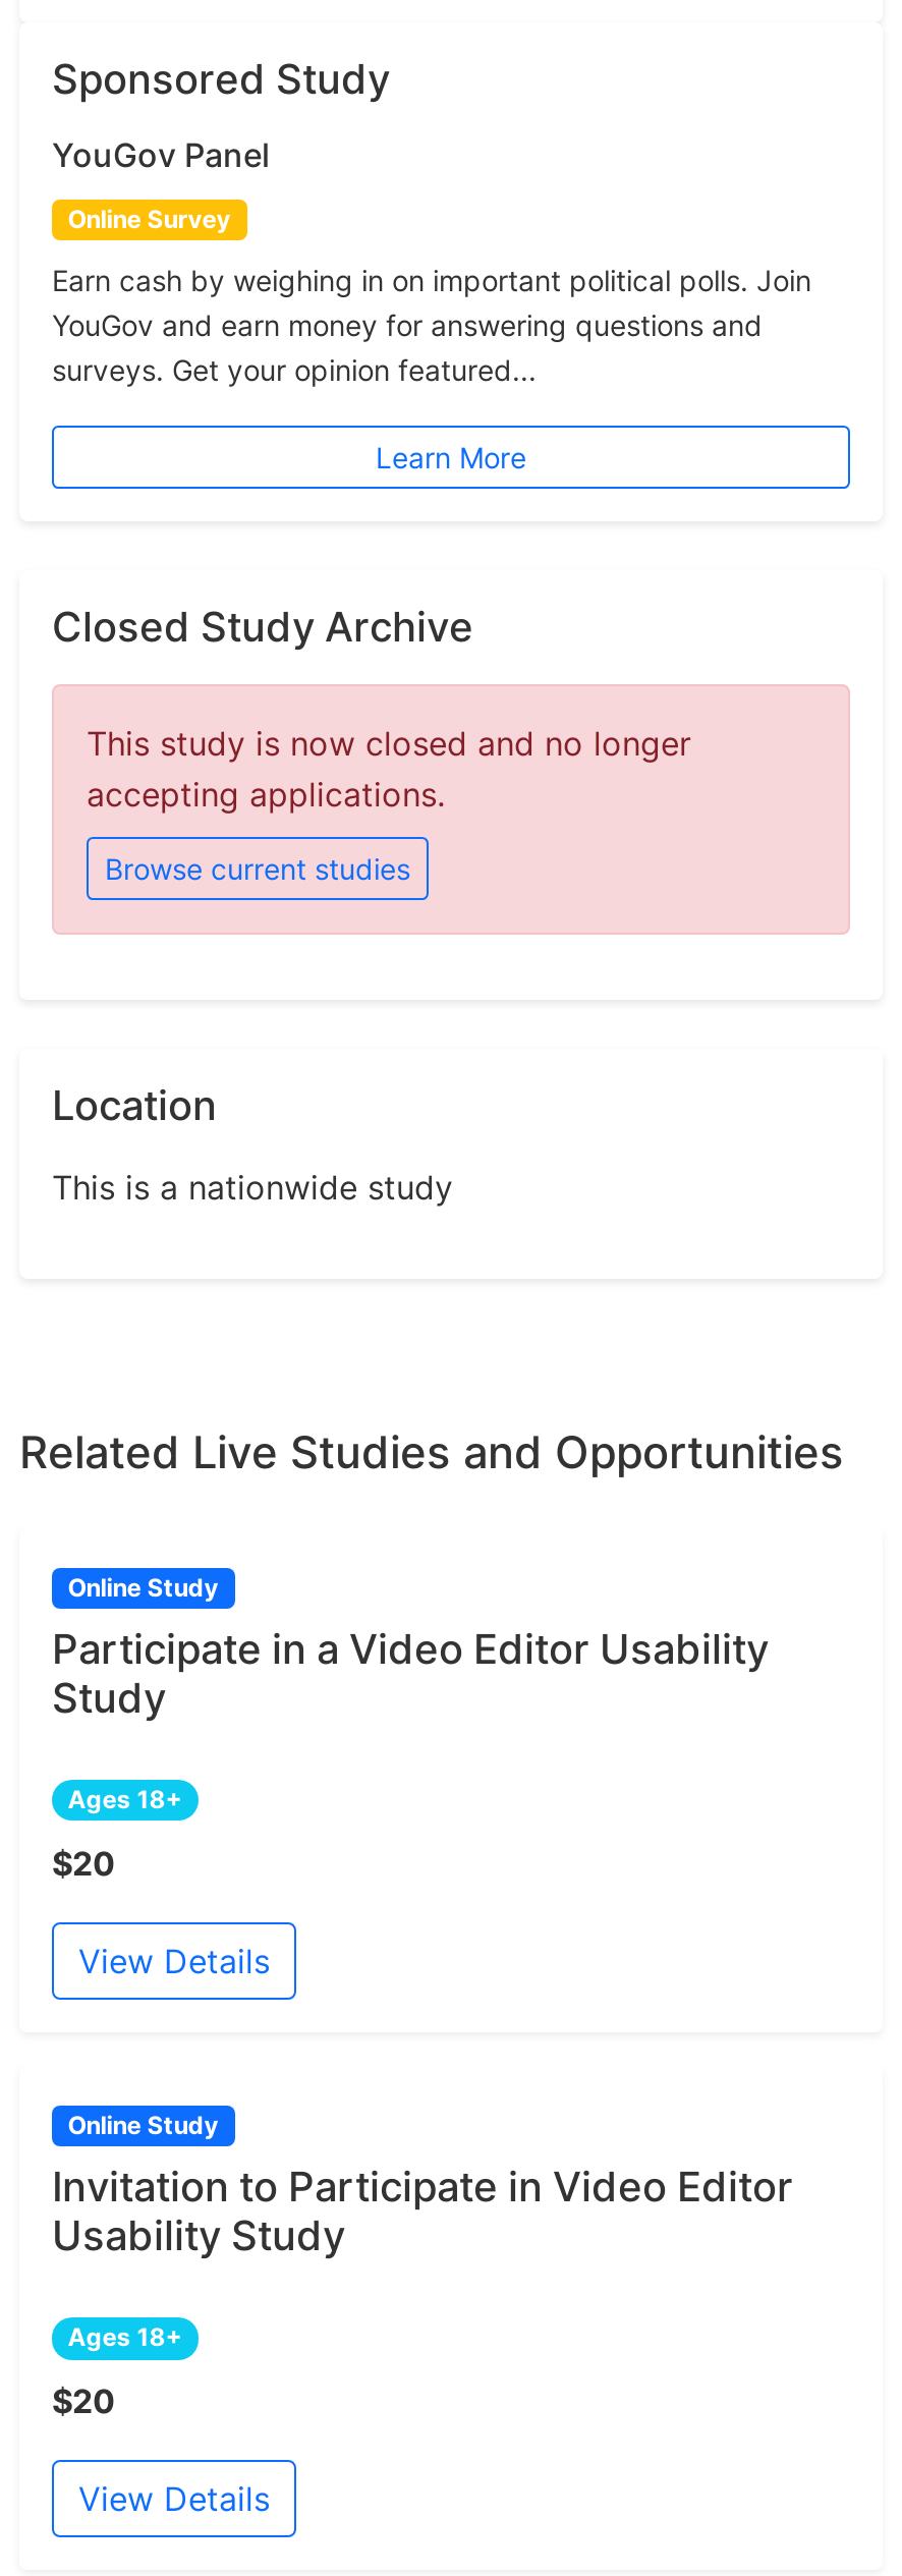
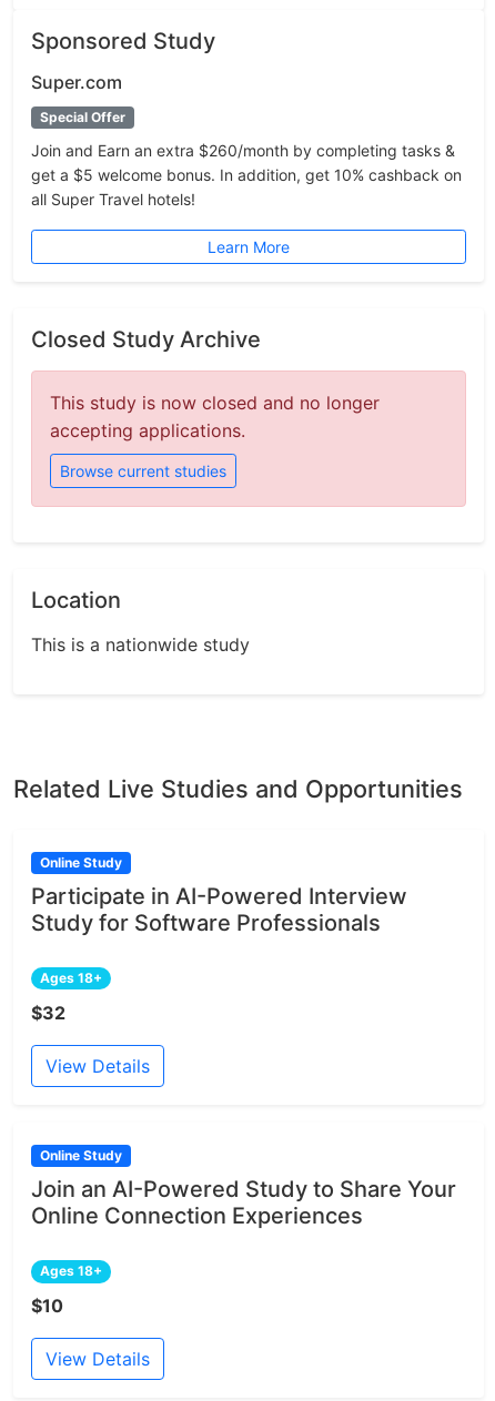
- YouGov Panel
+ Super.com

- Online Survey
+ Special Offer

- Earn cash by weighing in on important political polls. Join
- YouGov and earn money for answering questions and
- surveys. Get your opinion featured...
+ Join and Earn an extra $260/month by completing tasks &
+ get a $5 welcome bonus. In addition, get 10% cashback on
+ all Super Travel hotels!

- Participate in a Video Editor Usability
- Study
+ Participate in AI-Powered Interview
+ Study for Software Professionals

- $20
+ $32

- Invitation to Participate in Video Editor
- Usability Study
+ Join an AI-Powered Study to Share Your
+ Online Connection Experiences

- $20
+ $10
